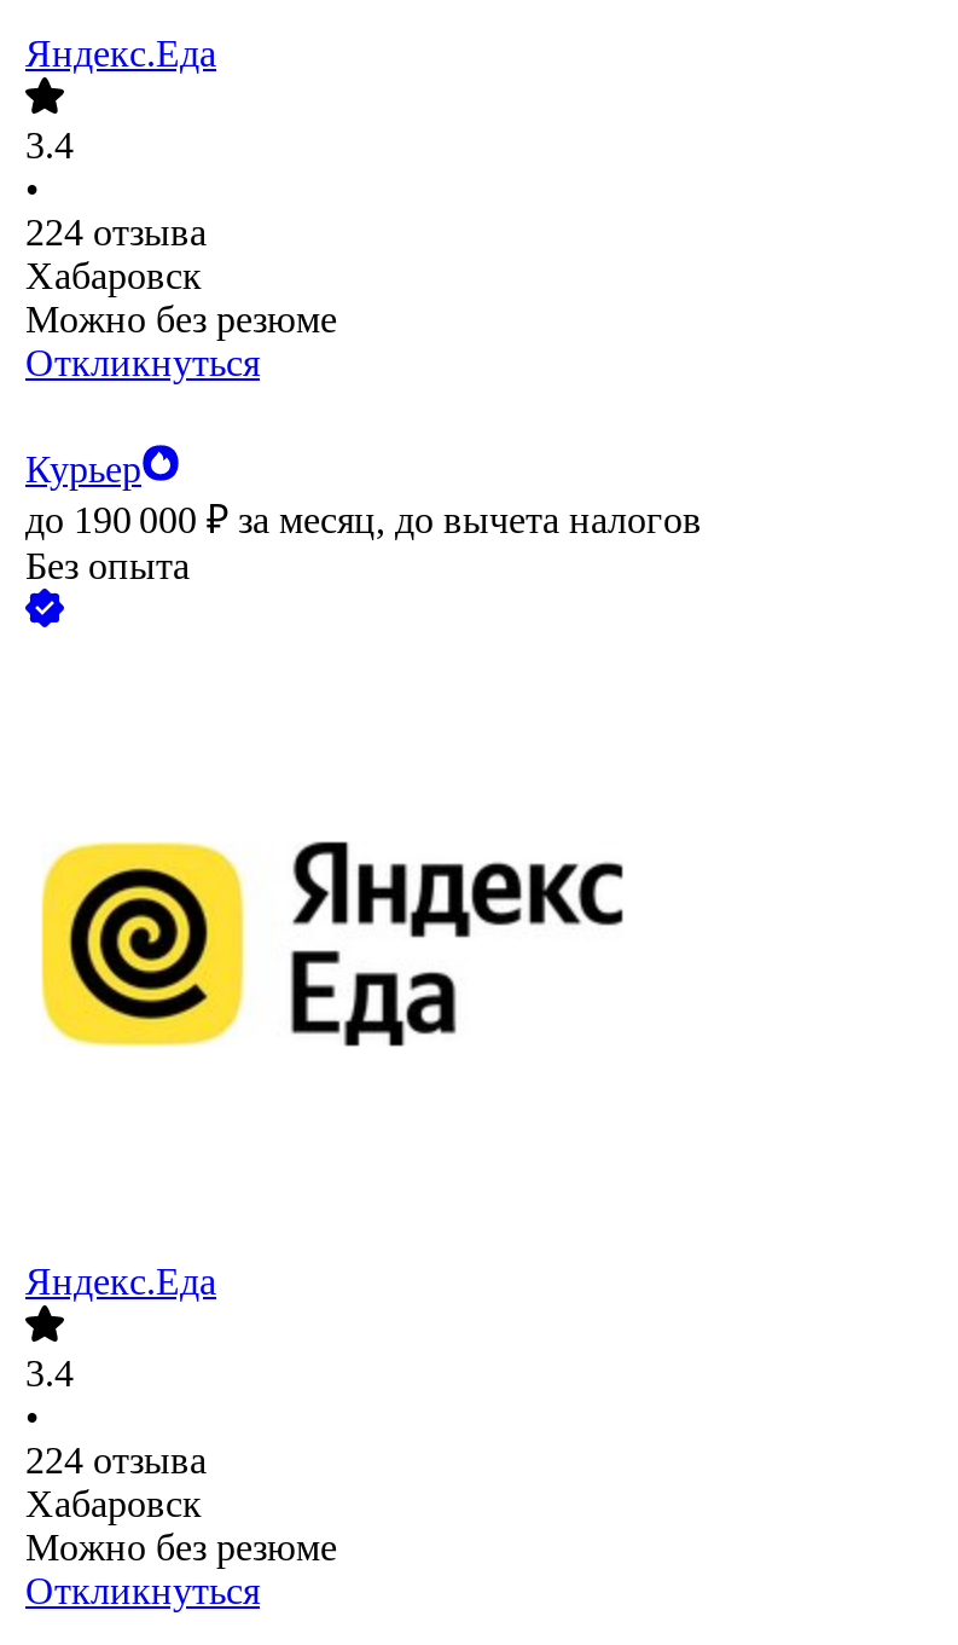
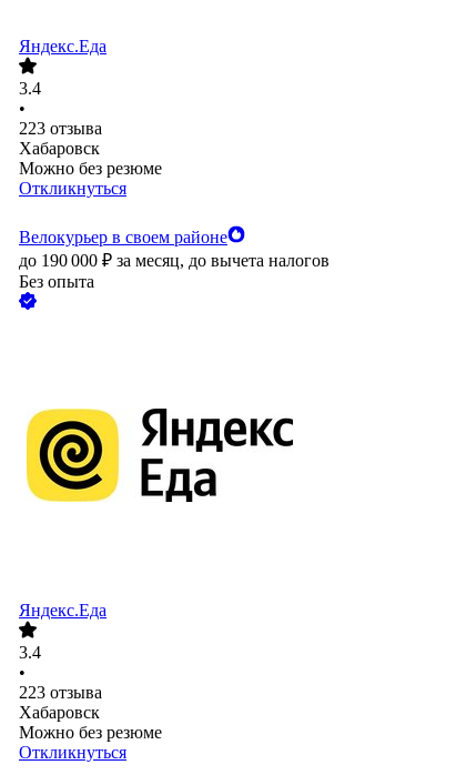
- 224 отзыва
+ 223 отзыва

- Курьер
+ Велокурьер в своем районе

- 224 отзыва
+ 223 отзыва
